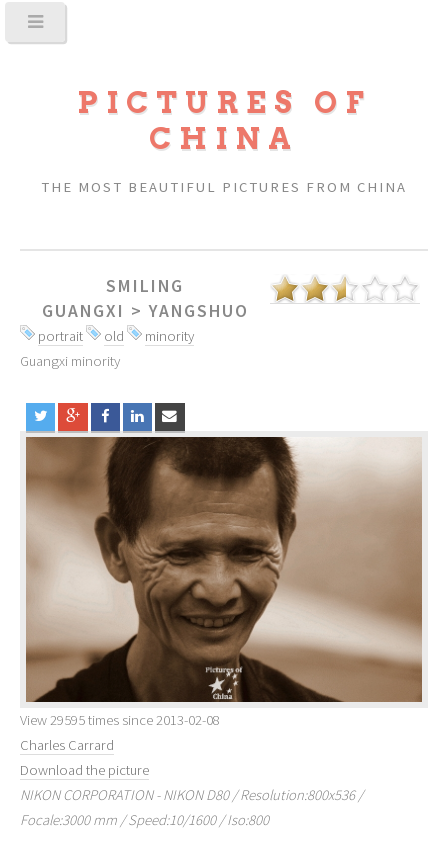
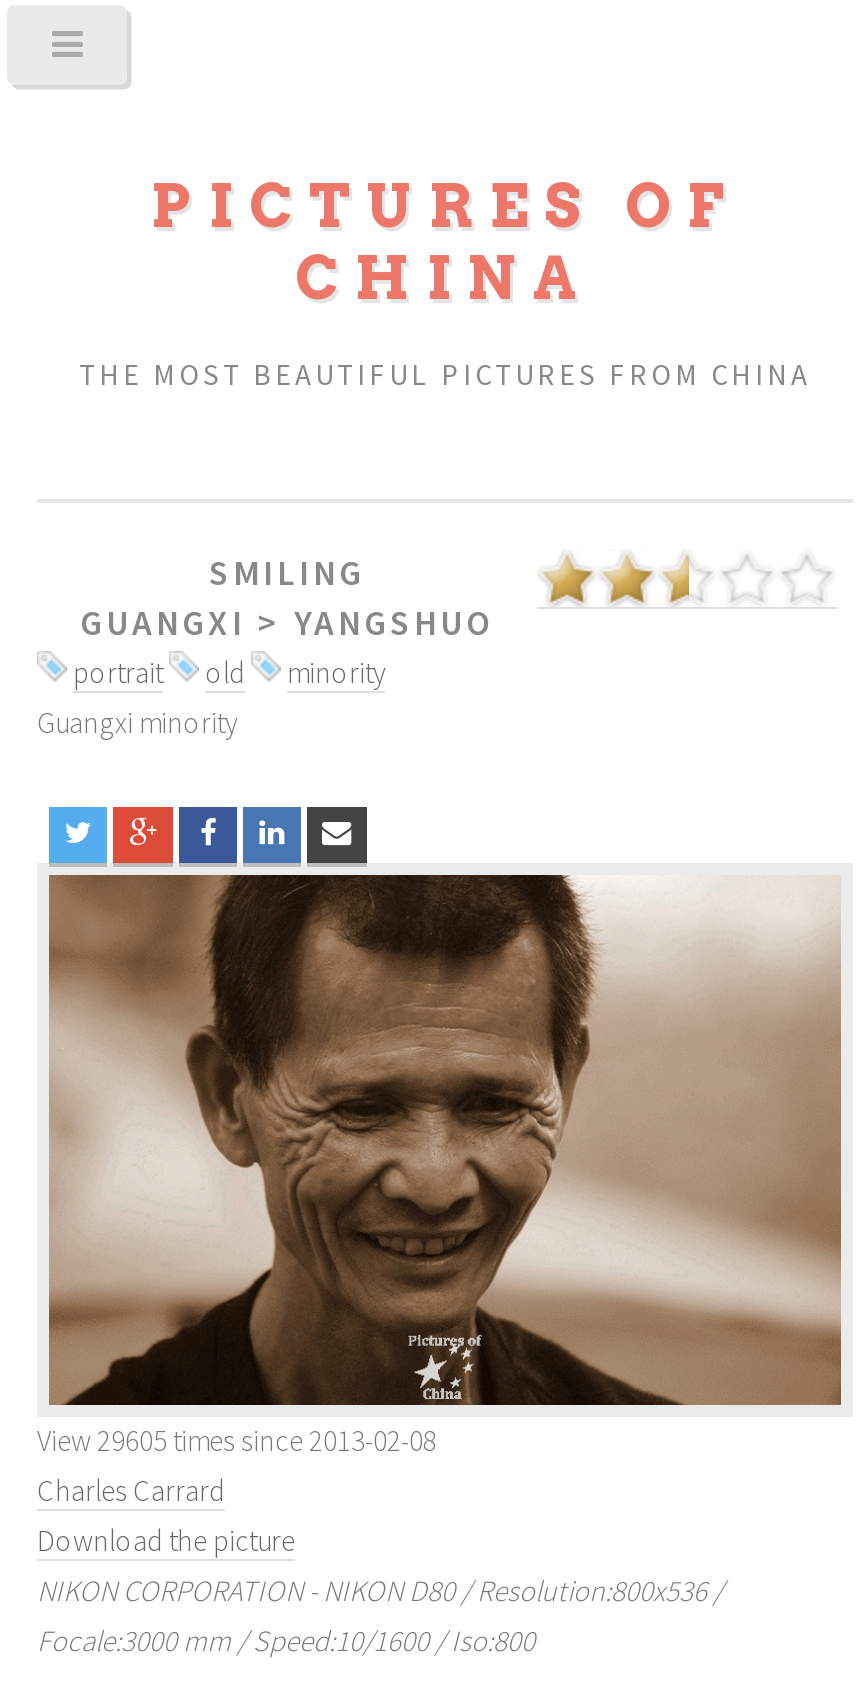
- View 29595 times since 2013-02-08
+ View 29605 times since 2013-02-08
